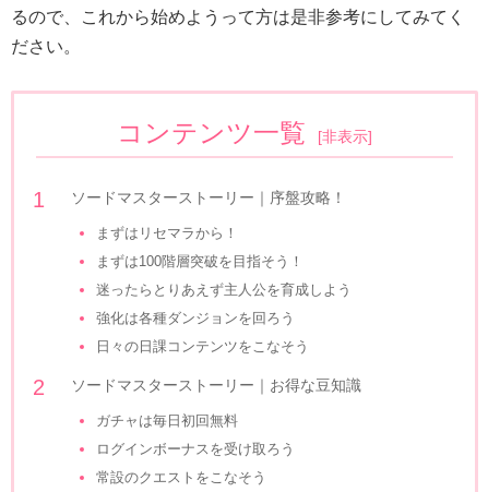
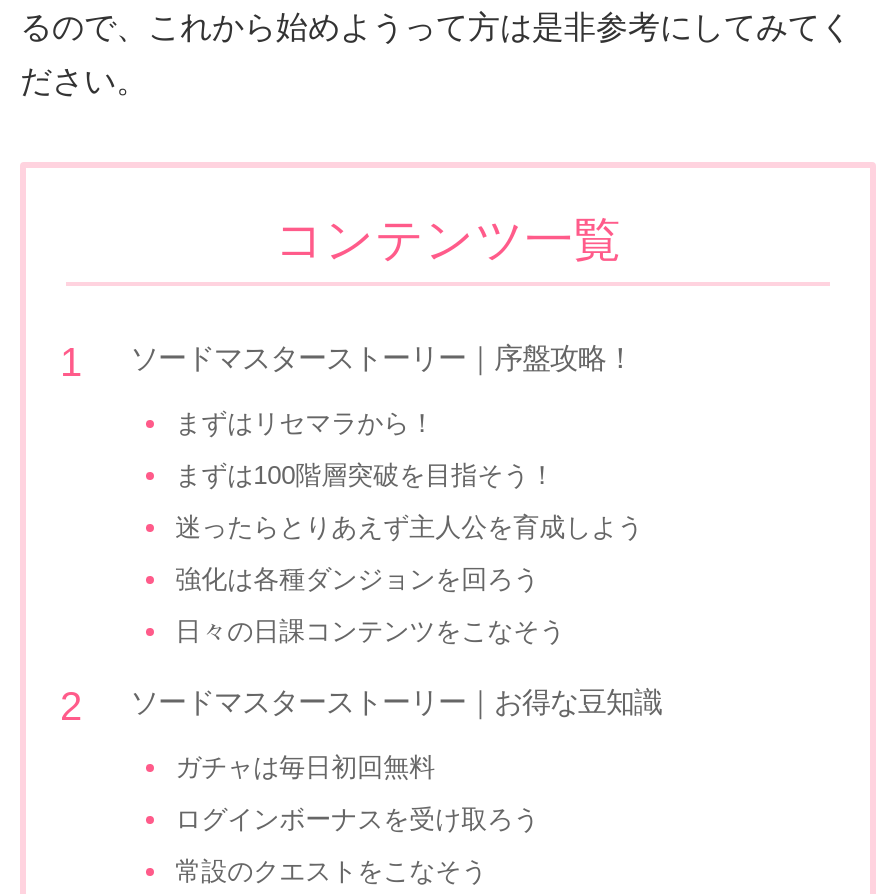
- [非表示]
